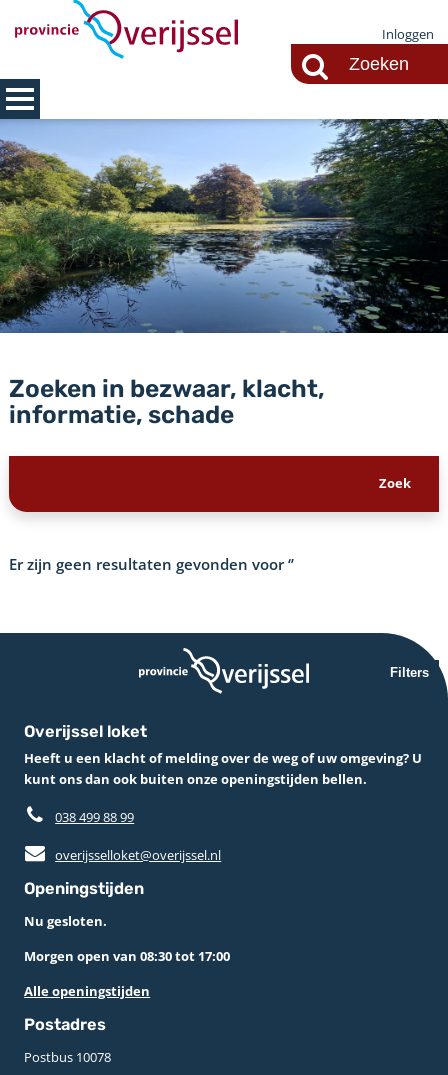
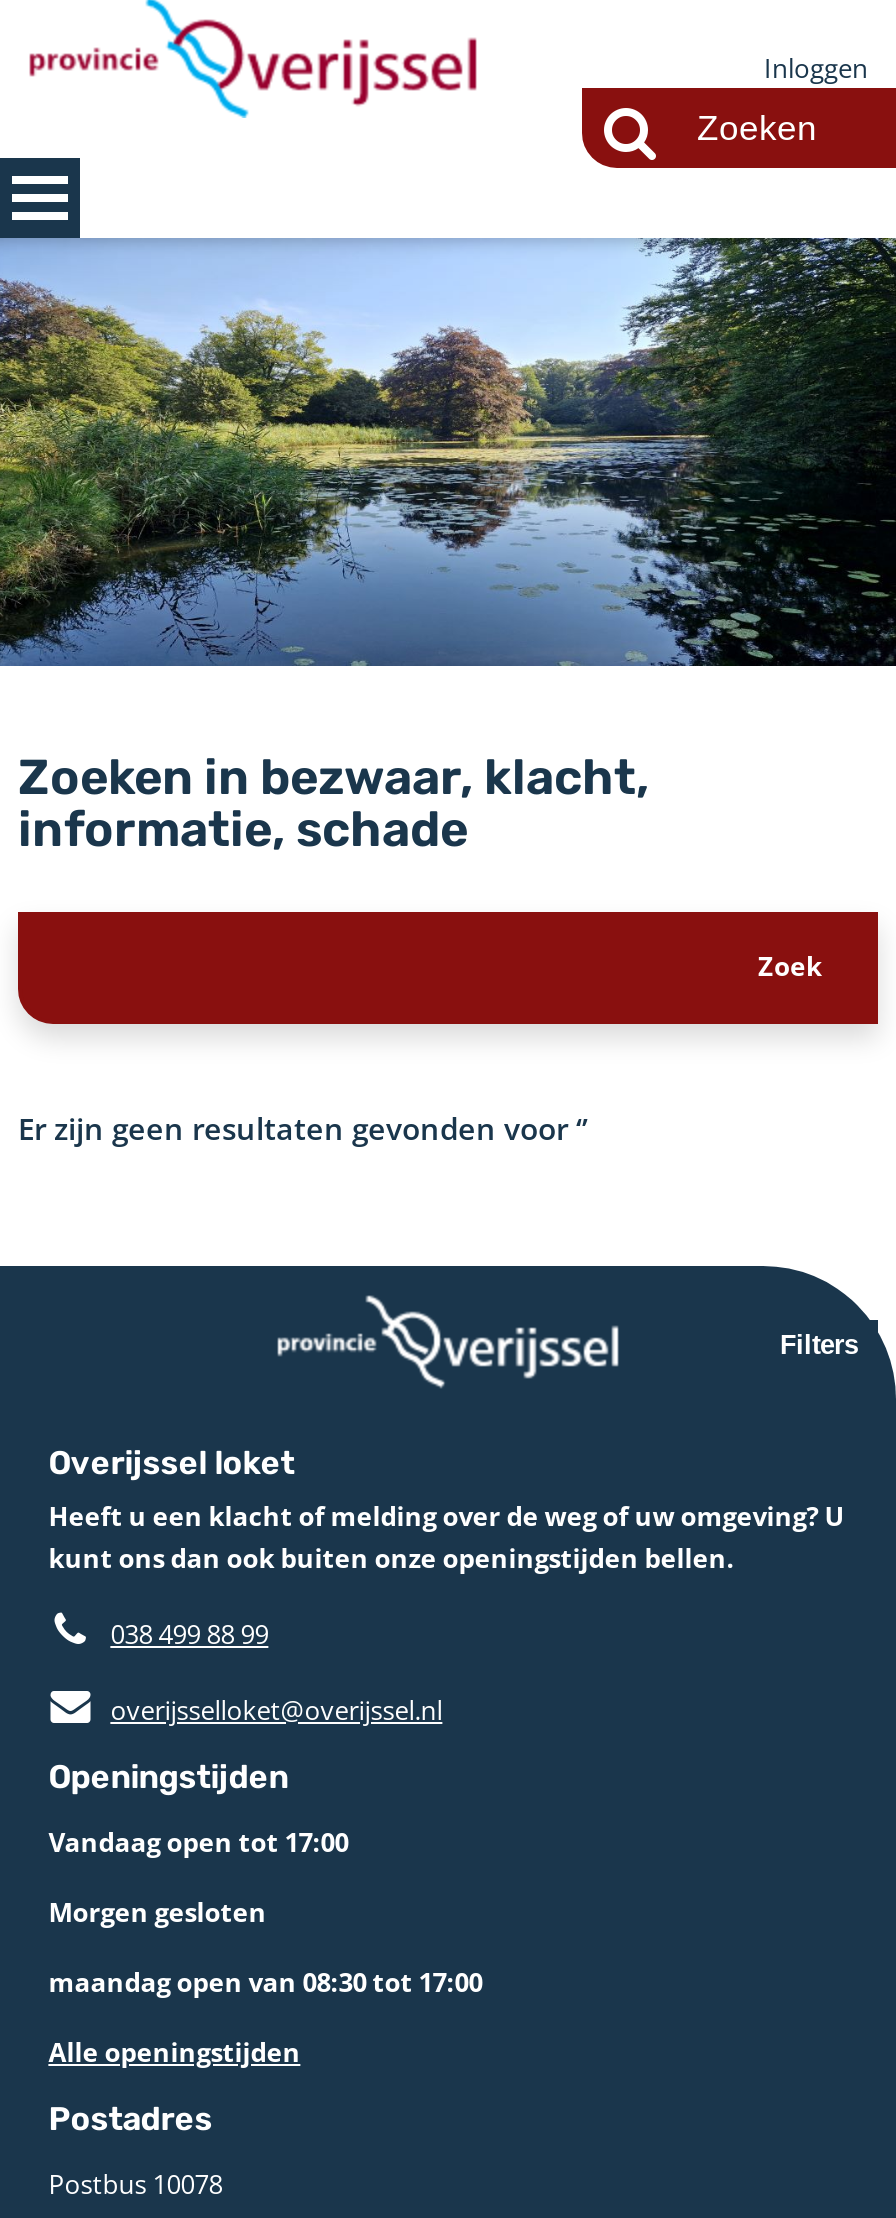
- Nu gesloten.
- Morgen open van 08:30 tot 17:00
+ Vandaag open tot 17:00
+ Morgen gesloten
+ maandag open van 08:30 tot 17:00
